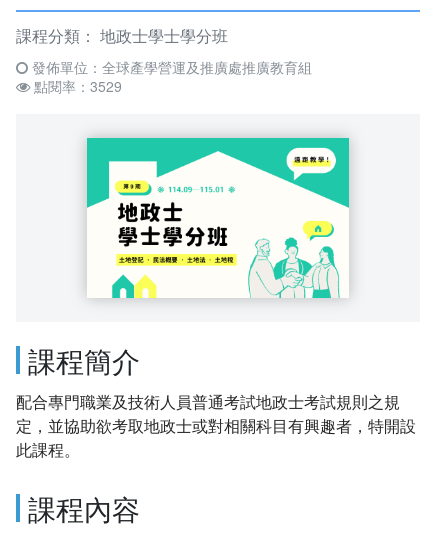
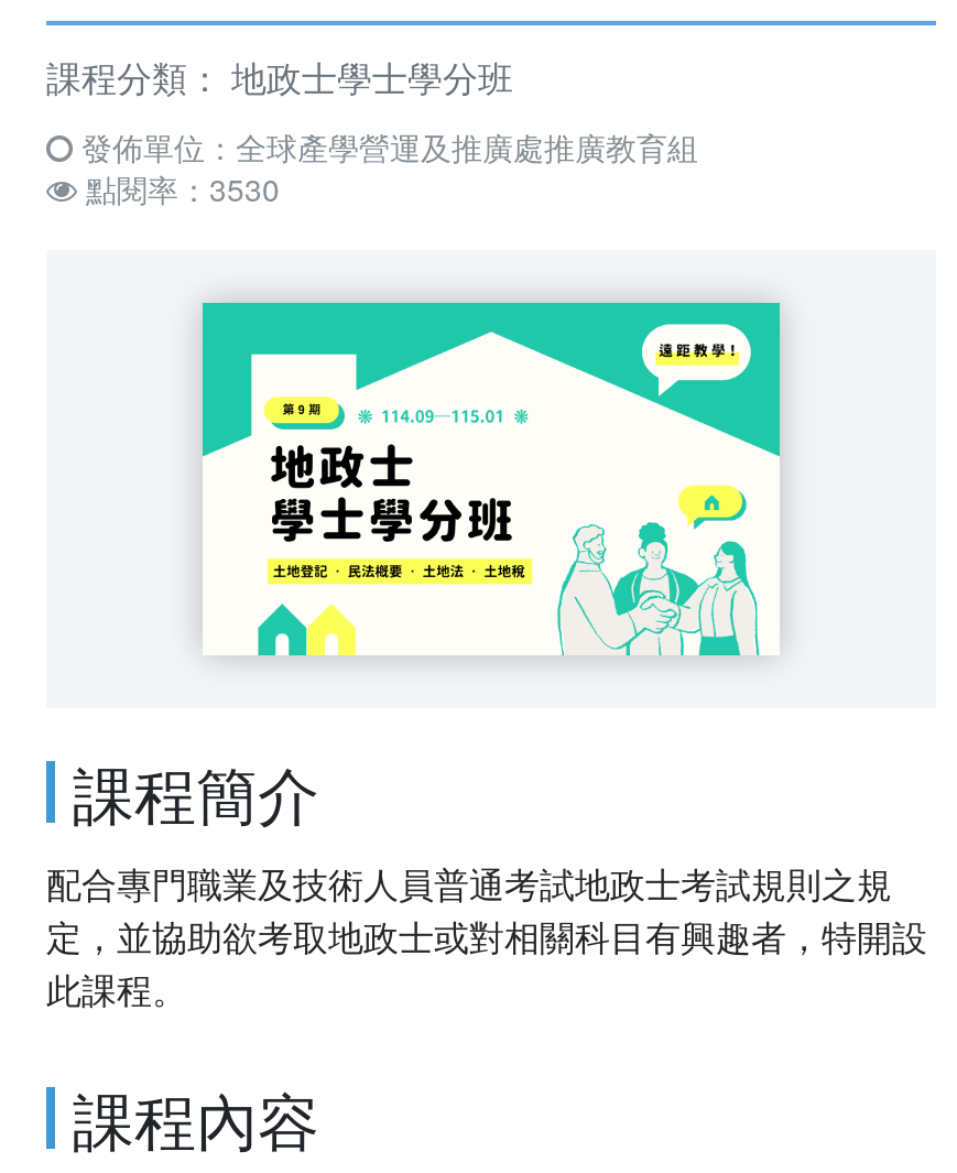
- 點閱率：3529
+ 點閱率：3530
